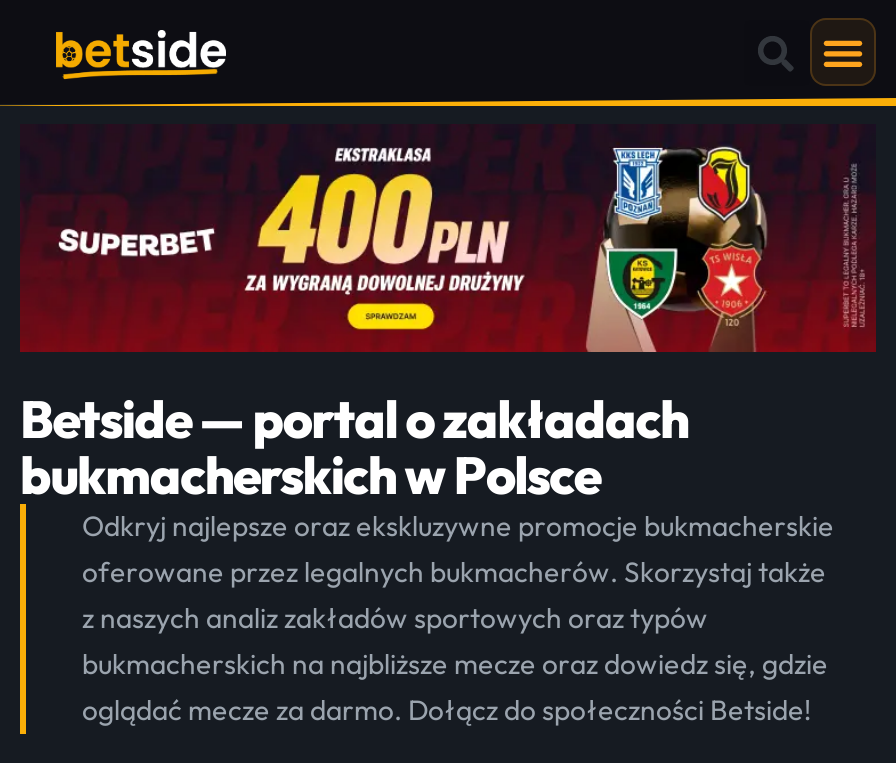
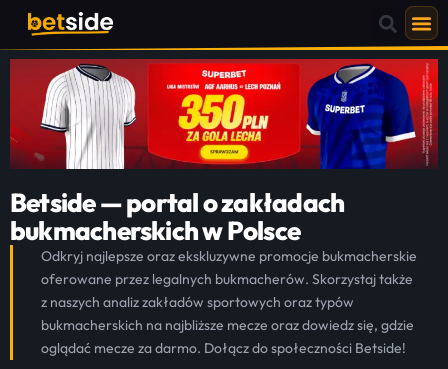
- [image]
+ [image]
